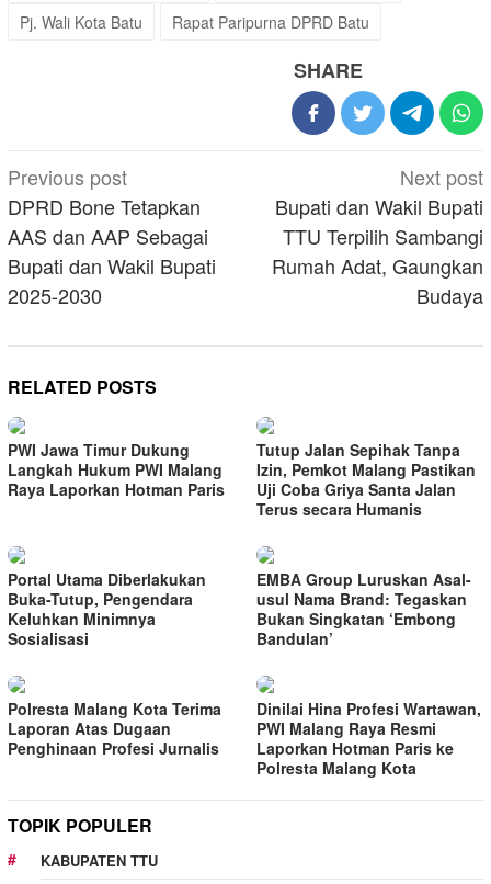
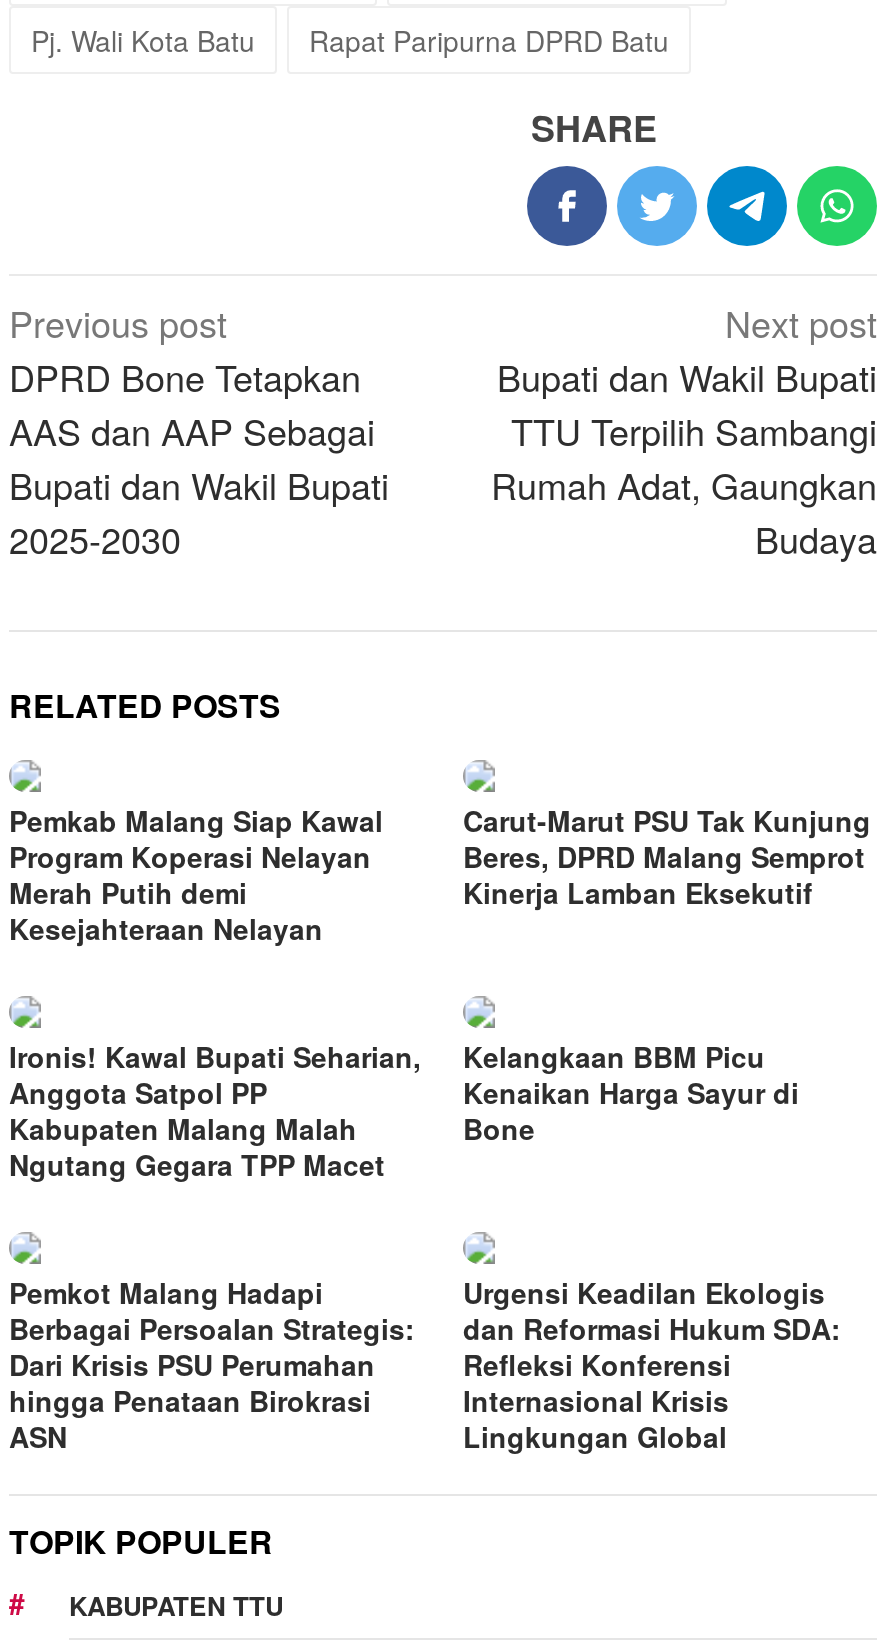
- PWI Jawa Timur Dukung
- Langkah Hukum PWI Malang
- Raya Laporkan Hotman Paris
+ Pemkab Malang Siap Kawal
+ Program Koperasi Nelayan
+ Merah Putih demi
+ Kesejahteraan Nelayan

- Tutup Jalan Sepihak Tanpa
- Izin, Pemkot Malang Pastikan
- Uji Coba Griya Santa Jalan
- Terus secara Humanis
+ Carut-Marut PSU Tak Kunjung
+ Beres, DPRD Malang Semprot
+ Kinerja Lamban Eksekutif

- Portal Utama Diberlakukan
- Buka-Tutup, Pengendara
- Keluhkan Minimnya
- Sosialisasi
+ Ironis! Kawal Bupati Seharian,
+ Anggota Satpol PP
+ Kabupaten Malang Malah
+ Ngutang Gegara TPP Macet

- EMBA Group Luruskan Asal-
- usul Nama Brand: Tegaskan
- Bukan Singkatan ‘Embong
- Bandulan’
+ Kelangkaan BBM Picu
+ Kenaikan Harga Sayur di
+ Bone

- Polresta Malang Kota Terima
- Laporan Atas Dugaan
- Penghinaan Profesi Jurnalis
+ Pemkot Malang Hadapi
+ Berbagai Persoalan Strategis:
+ Dari Krisis PSU Perumahan
+ hingga Penataan Birokrasi
+ ASN

- Dinilai Hina Profesi Wartawan,
- PWI Malang Raya Resmi
- Laporkan Hotman Paris ke
- Polresta Malang Kota
+ Urgensi Keadilan Ekologis
+ dan Reformasi Hukum SDA:
+ Refleksi Konferensi
+ Internasional Krisis
+ Lingkungan Global
